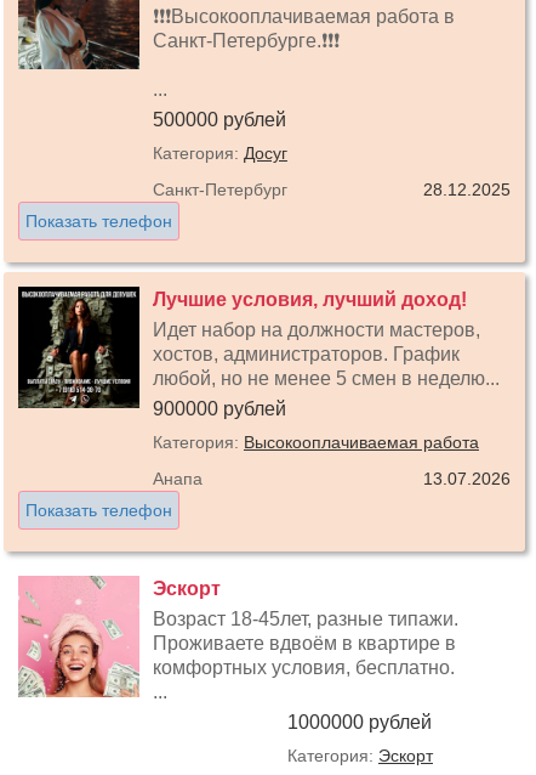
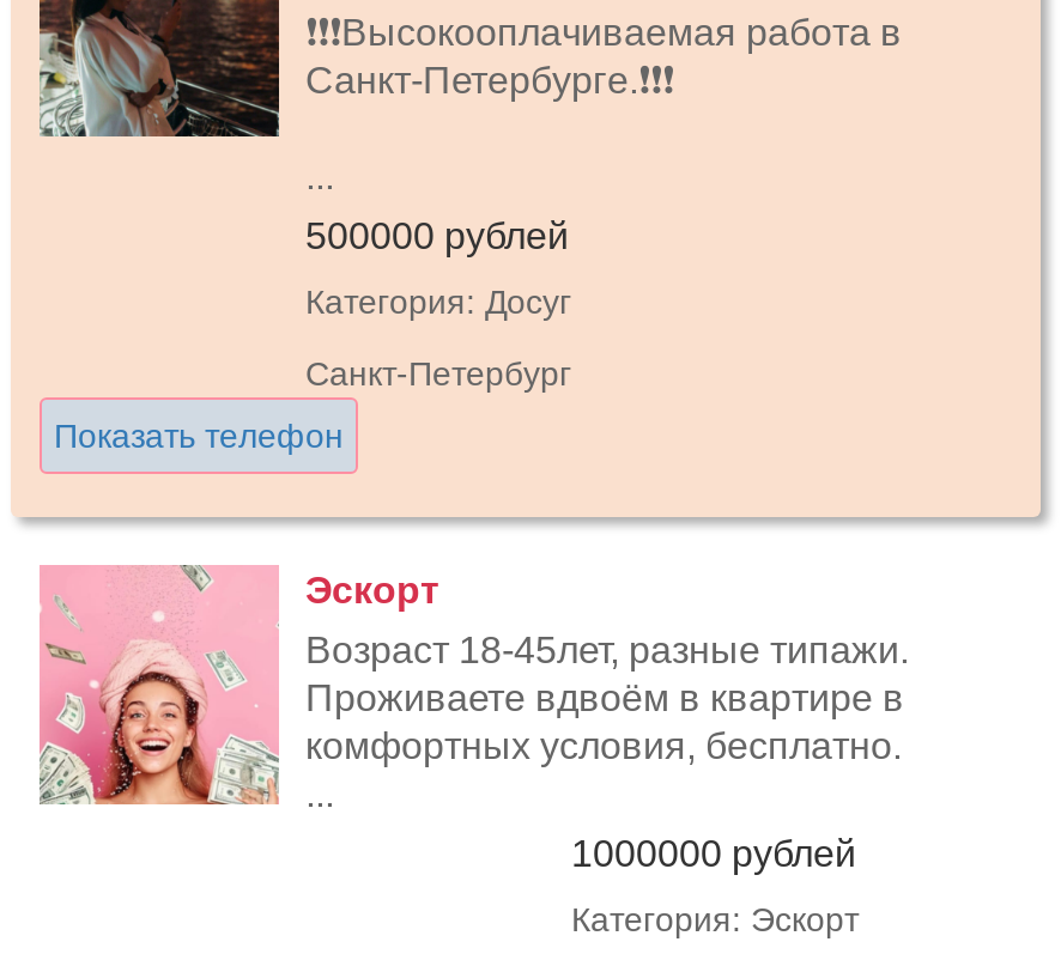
- 28.12.2025
- Показать телефон

- [image]
- Лучшие условия, лучший доход!
- Идет набор на должности мастеров,
- хостов, администраторов. График
- любой, но не менее 5 смен в неделю...
- 900000 рублей
- Категория: Высокооплачиваемая работа
- Анапа
- 13.07.2026
